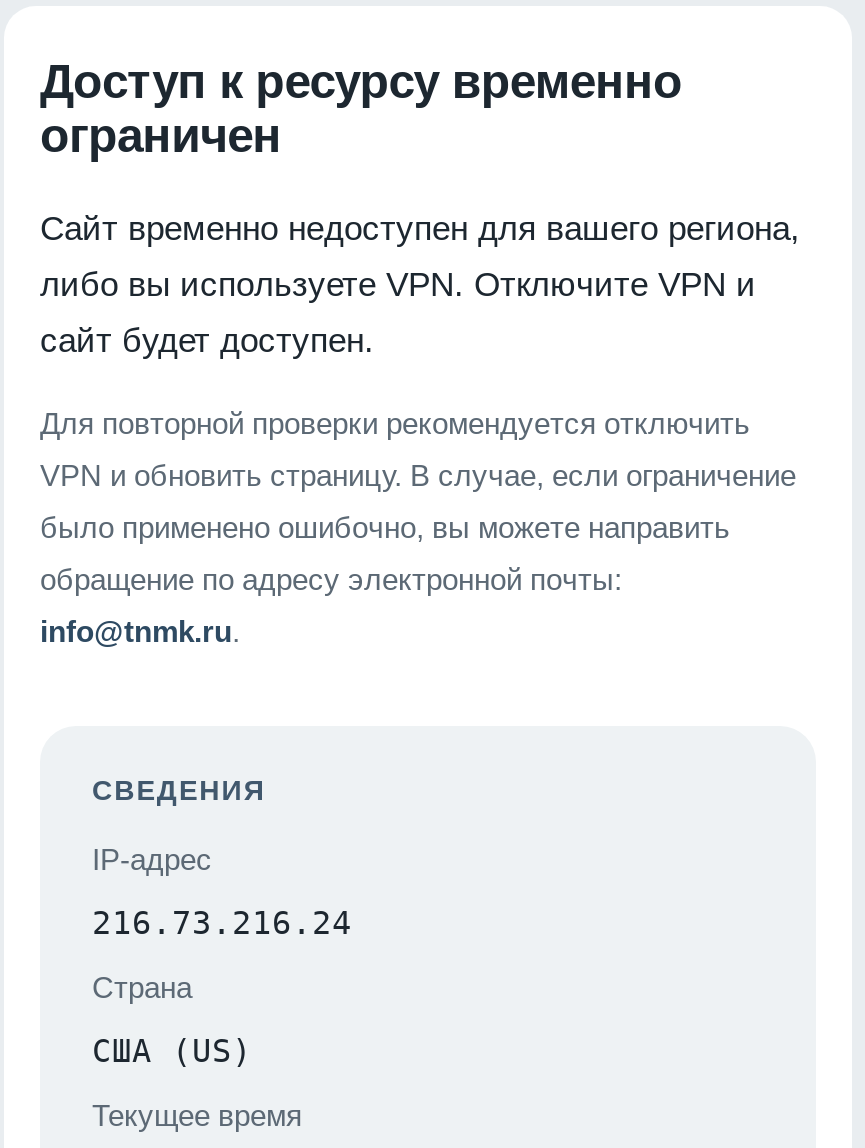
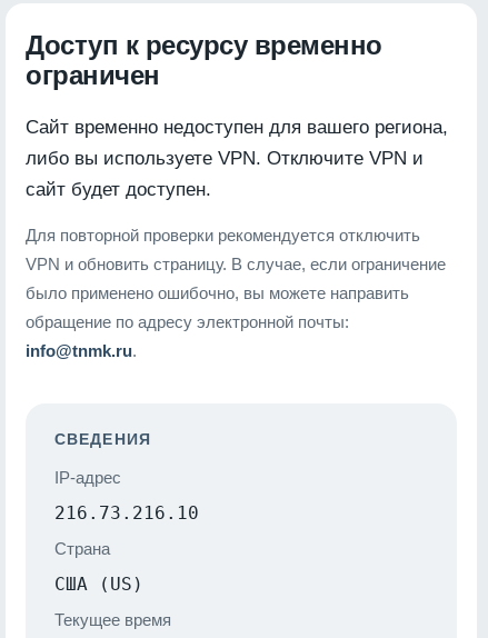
- 216.73.216.24
+ 216.73.216.10
